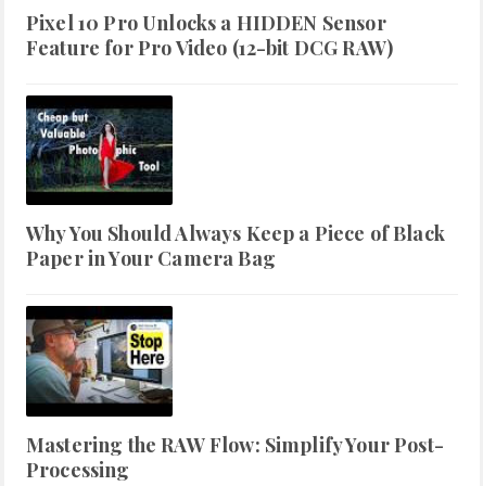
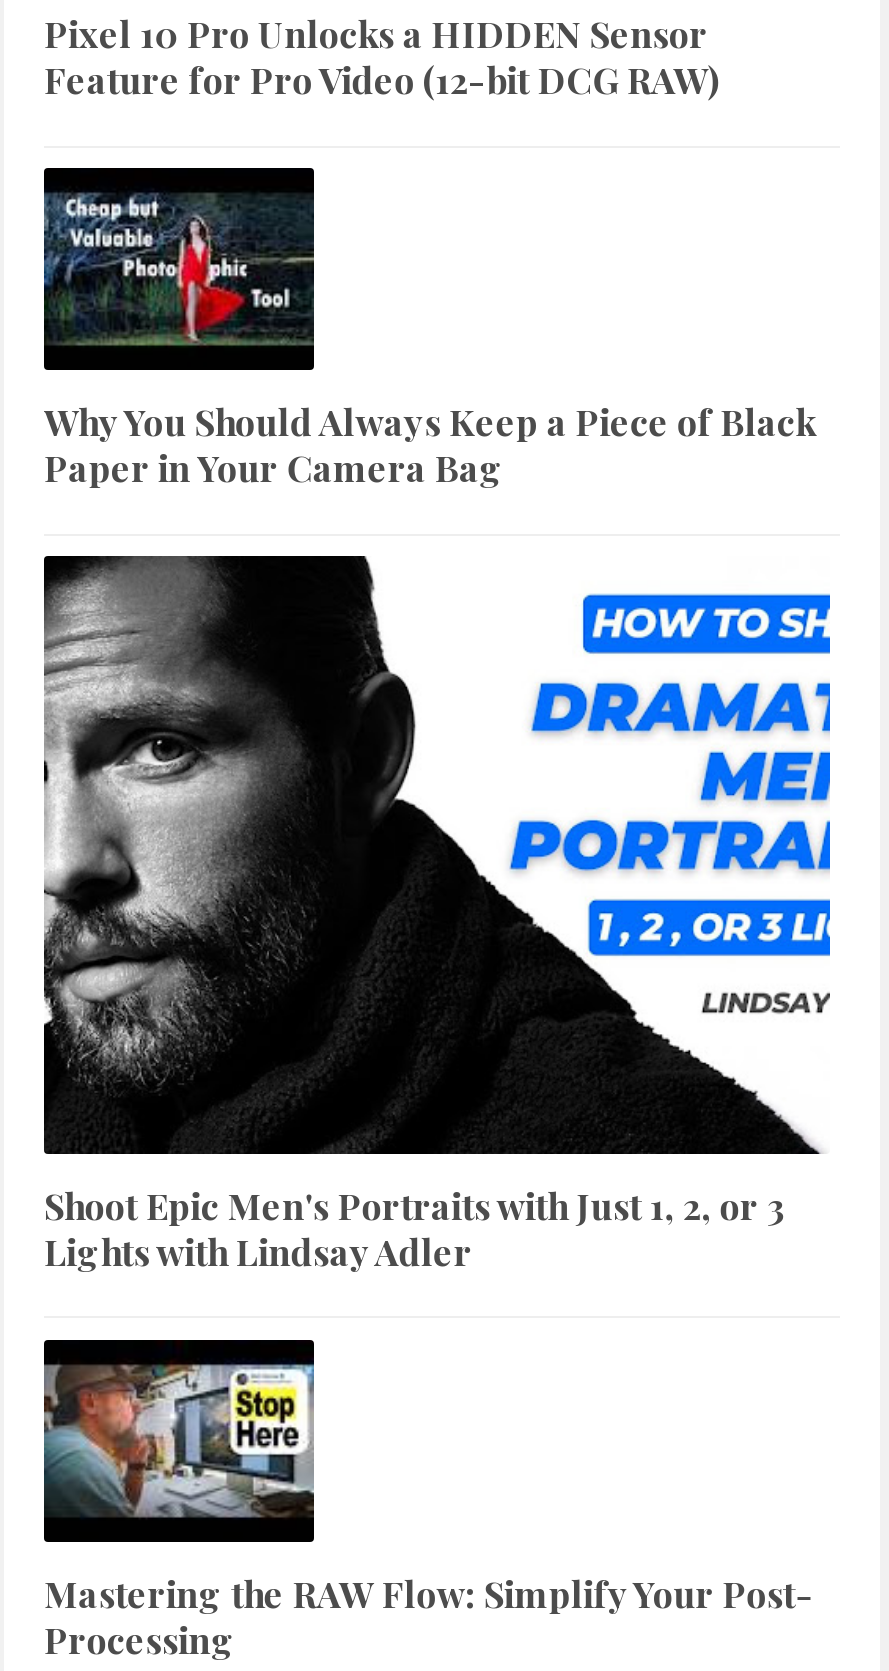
+ [image]
+ Shoot Epic Men's Portraits with Just 1, 2, or 3
+ Lights with Lindsay Adler
